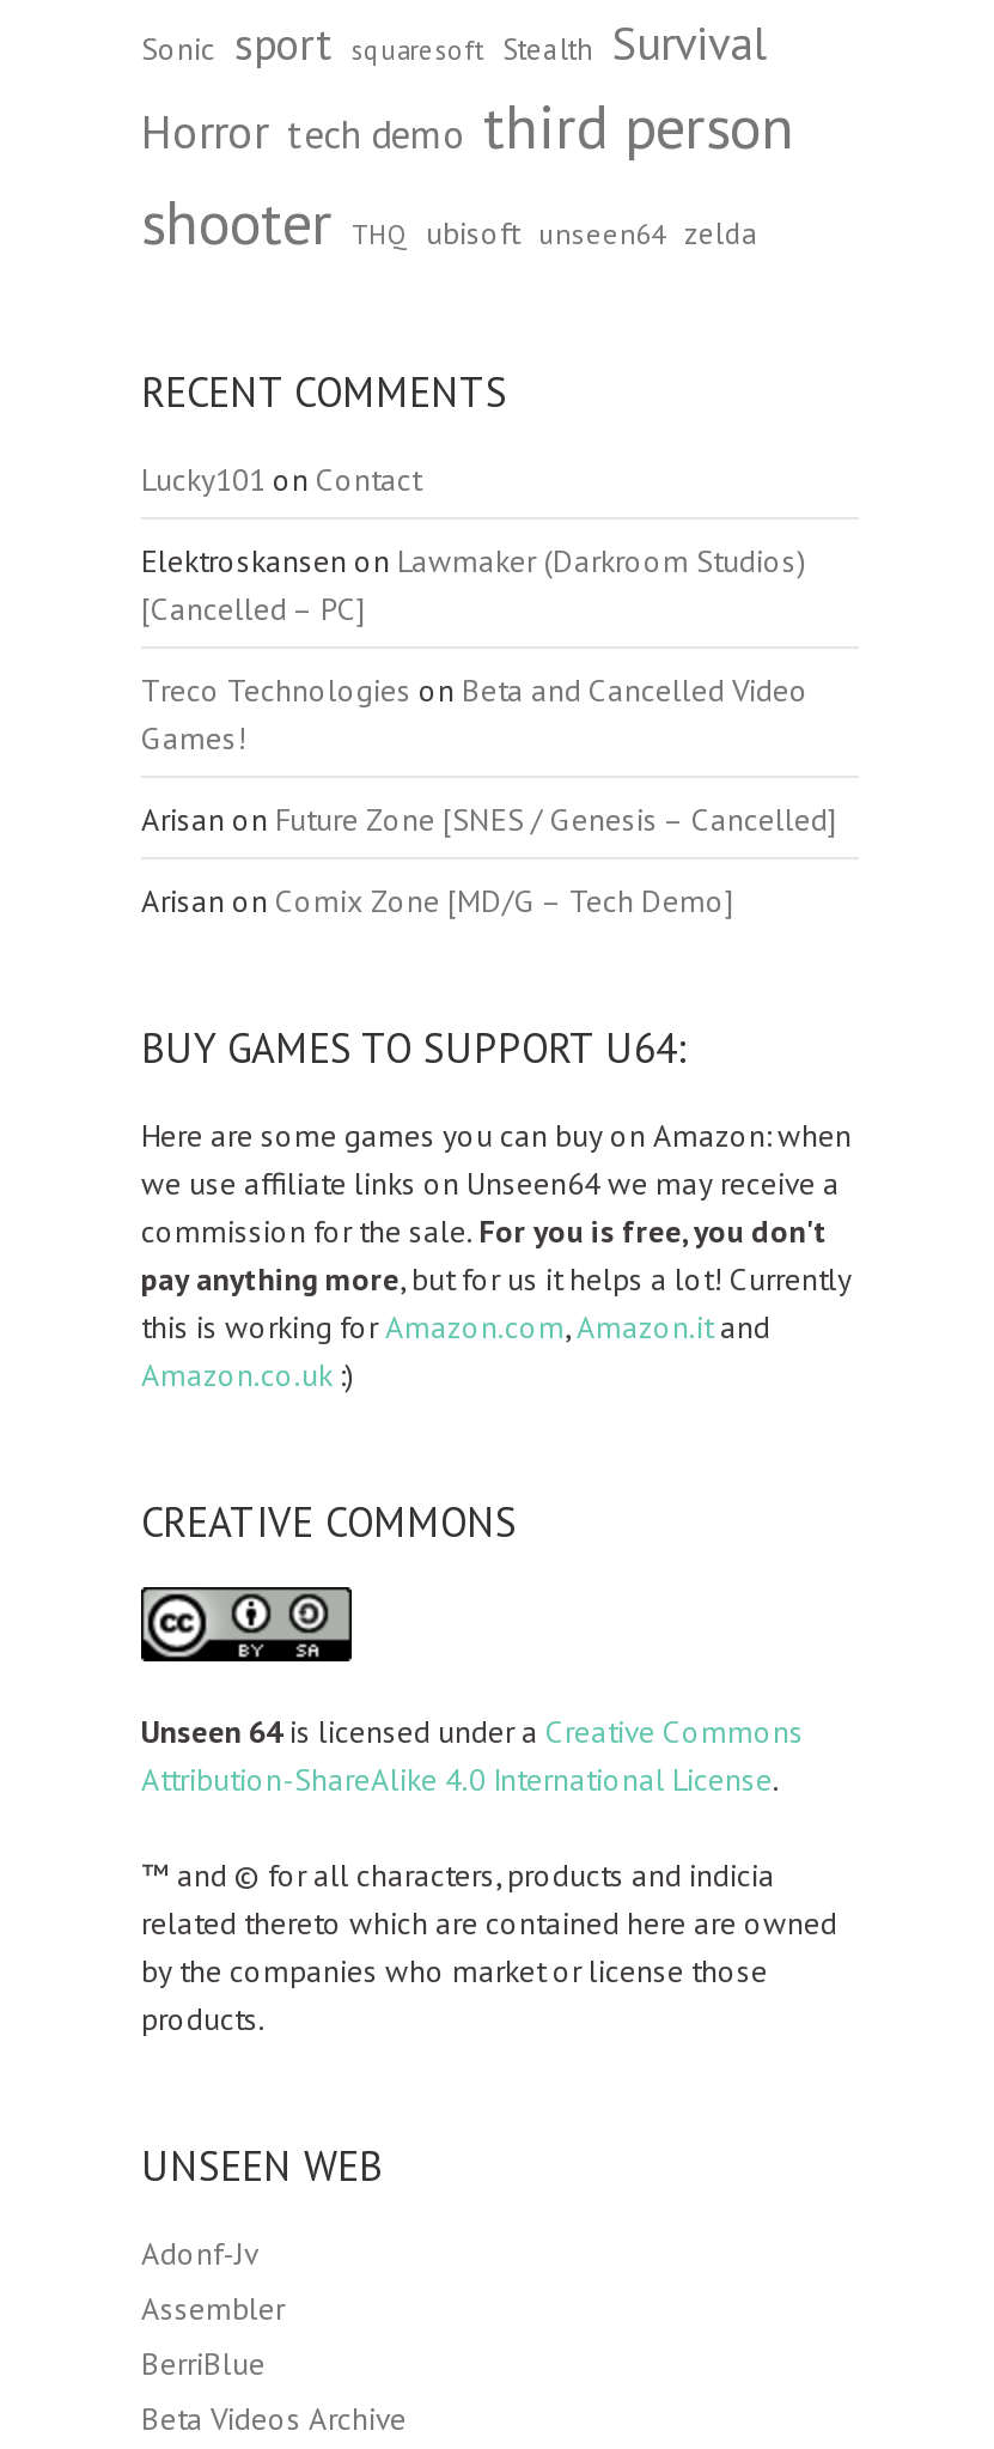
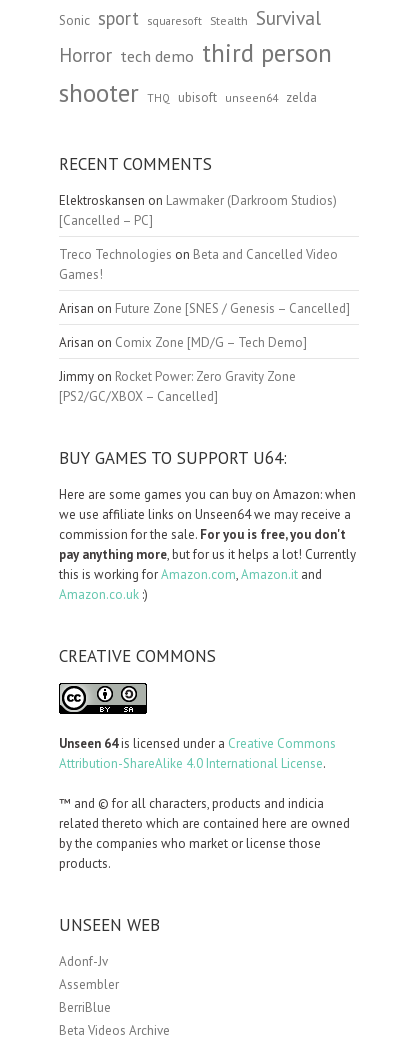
- Lucky101 on Contact

moved up: Elektroskansen on Lawmaker (Darkroom Studios) | [Cancelled – PC] | Treco Technologies on Beta and Cancelled Video | Games! | Arisan on Future Zone [SNES / Genesis – Cancelled] | Arisan on Comix Zone [MD/G – Tech Demo]

+ Jimmy on Rocket Power: Zero Gravity Zone
+ [PS2/GC/XBOX – Cancelled]
